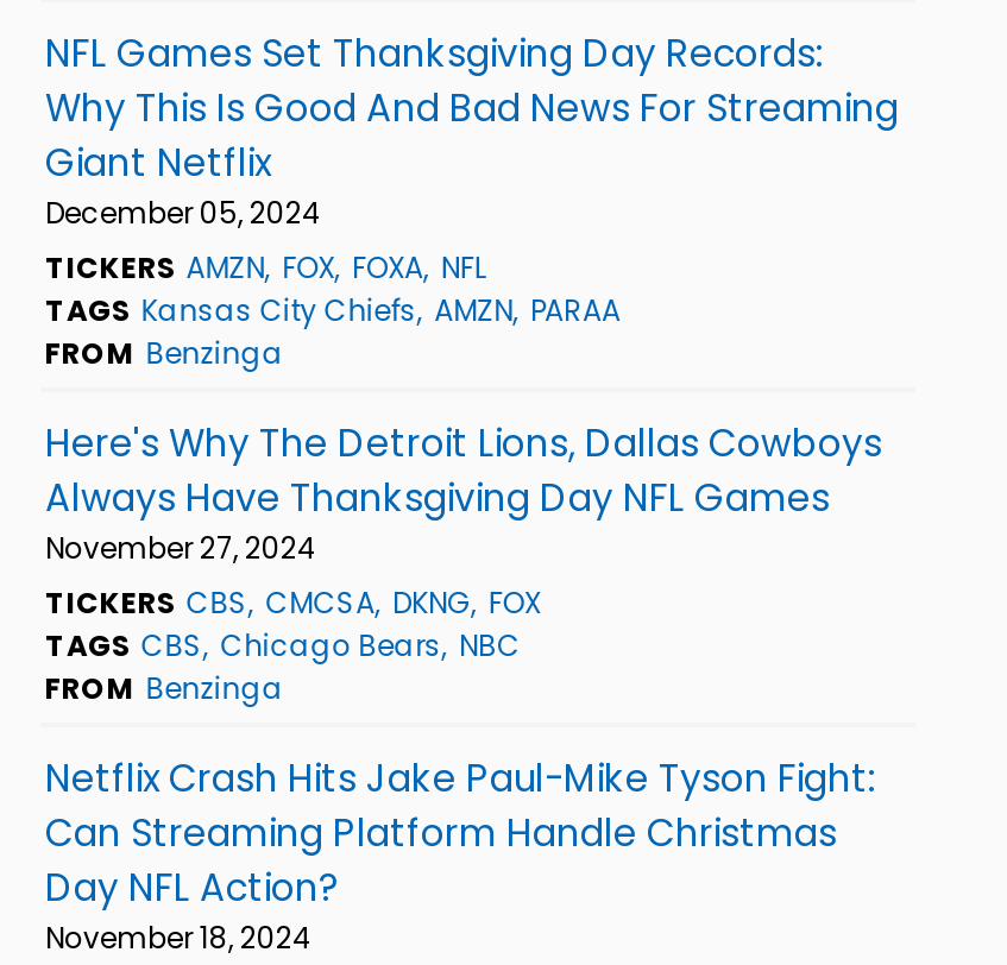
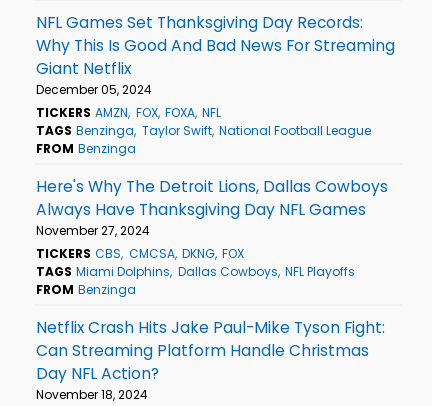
- TAGS Kansas City Chiefs AMZN PARAA
+ TAGS Benzinga Taylor Swift National Football League

- TAGS CBS Chicago Bears NBC
+ TAGS Miami Dolphins Dallas Cowboys NFL Playoffs
